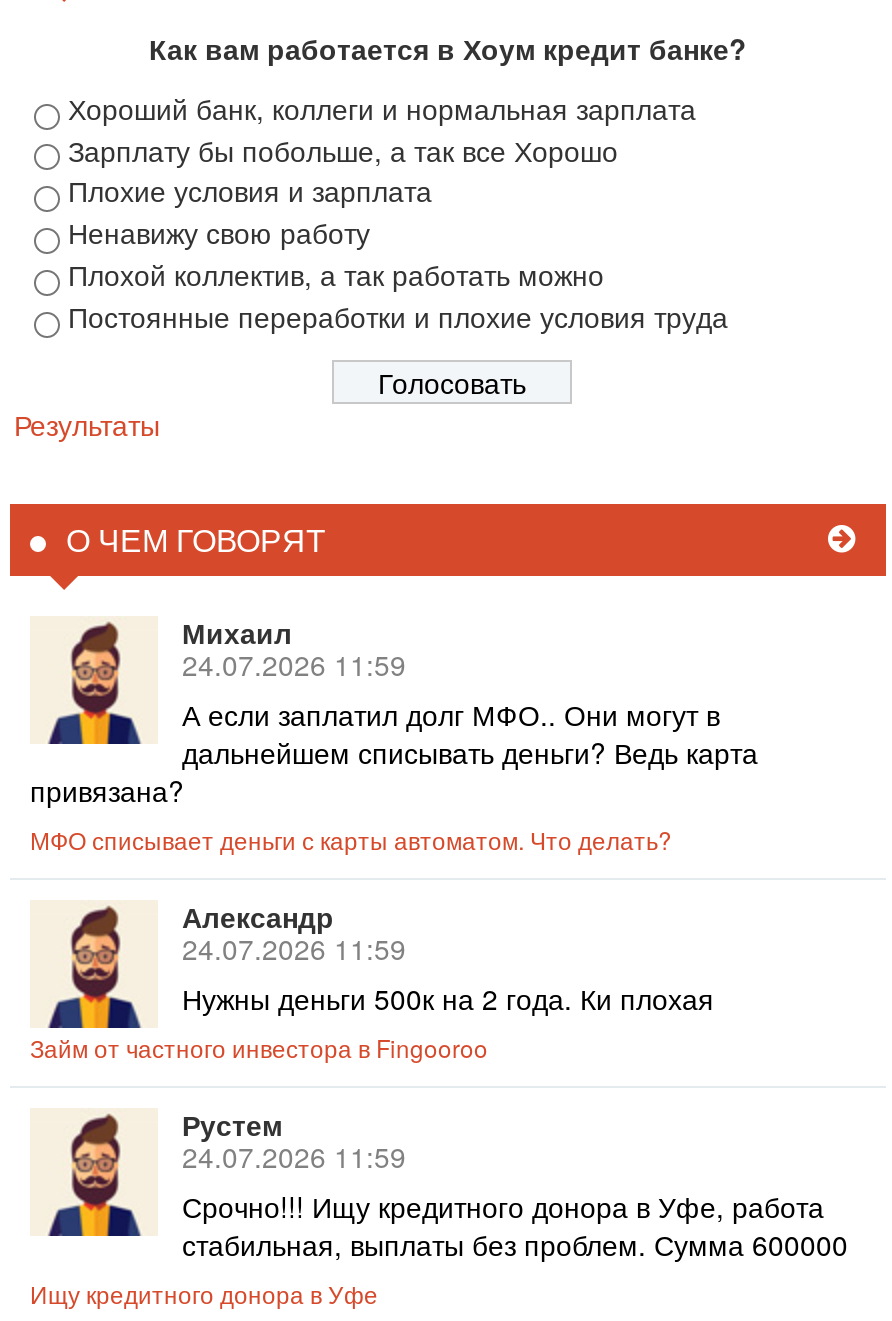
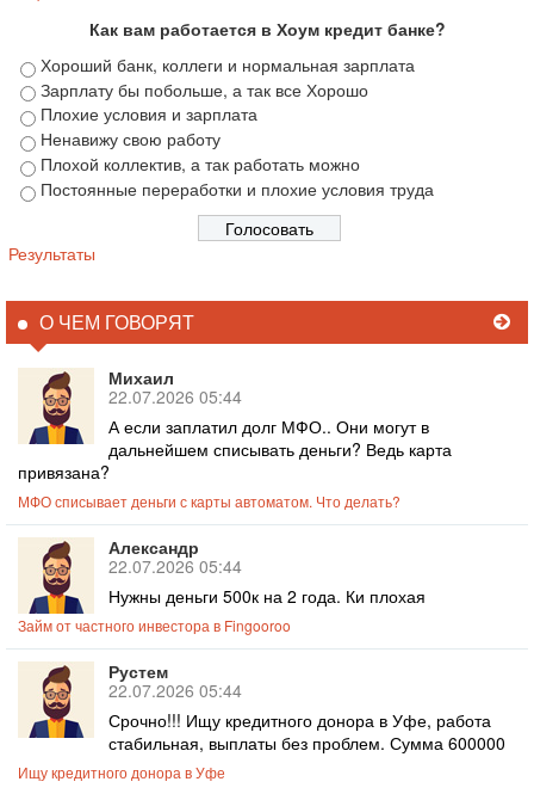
- 24.07.2026 11:59
+ 22.07.2026 05:44

- 24.07.2026 11:59
+ 22.07.2026 05:44

- 24.07.2026 11:59
+ 22.07.2026 05:44
